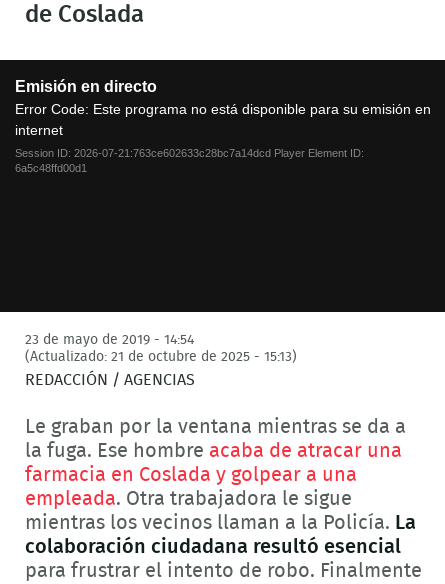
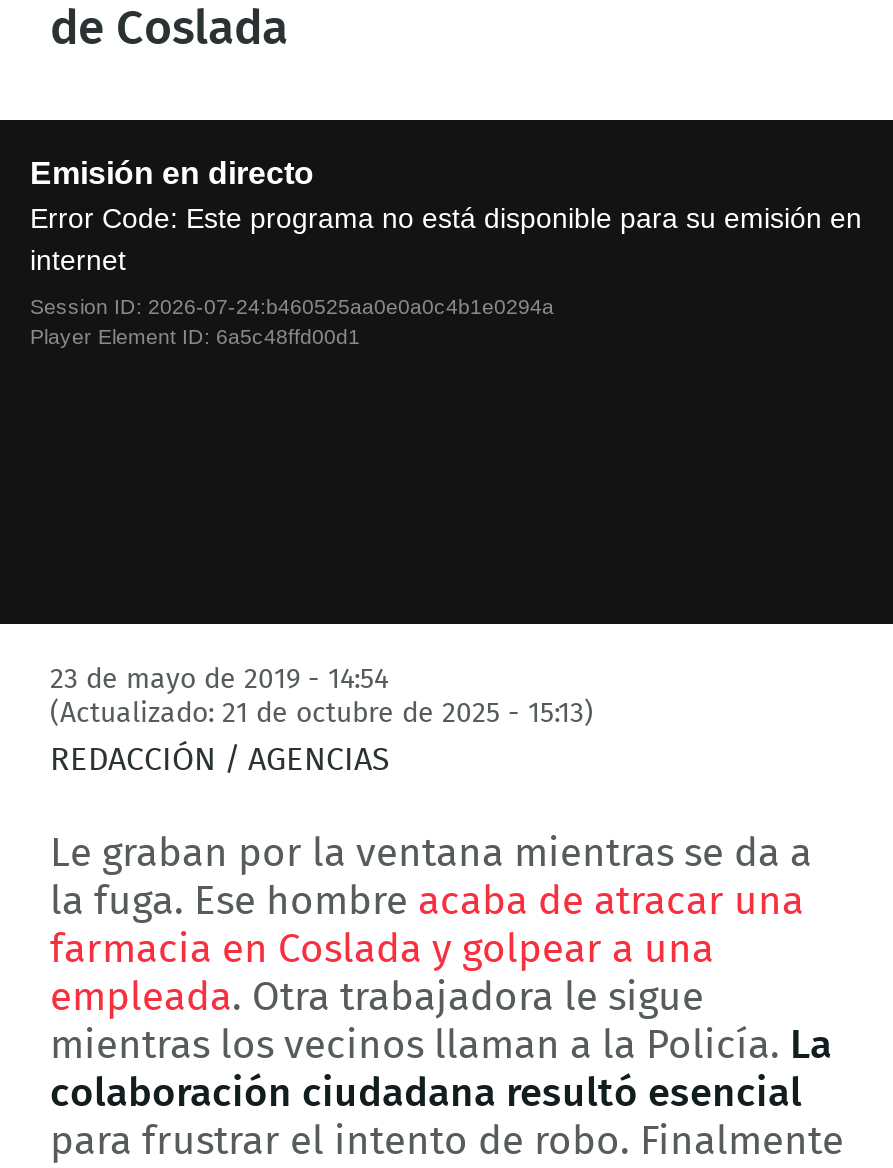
- Session ID: 2026-07-21:763ce602633c28bc7a14dcd Player Element ID:
- 6a5c48ffd00d1
+ Session ID: 2026-07-24:b460525aa0e0a0c4b1e0294a
+ Player Element ID: 6a5c48ffd00d1
